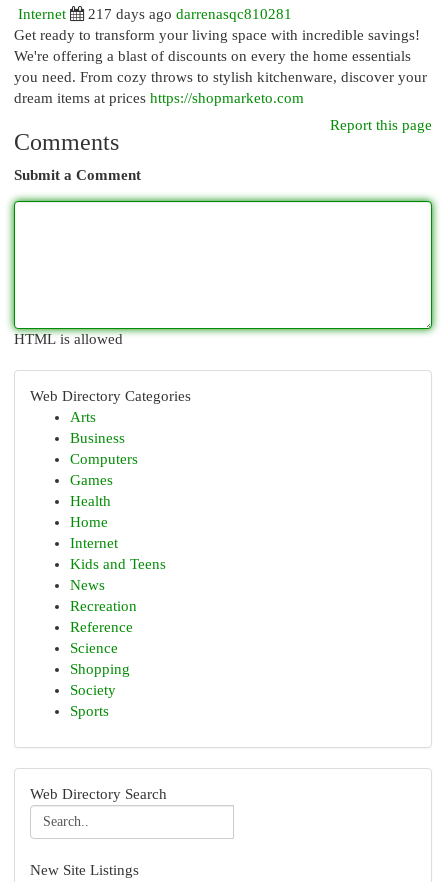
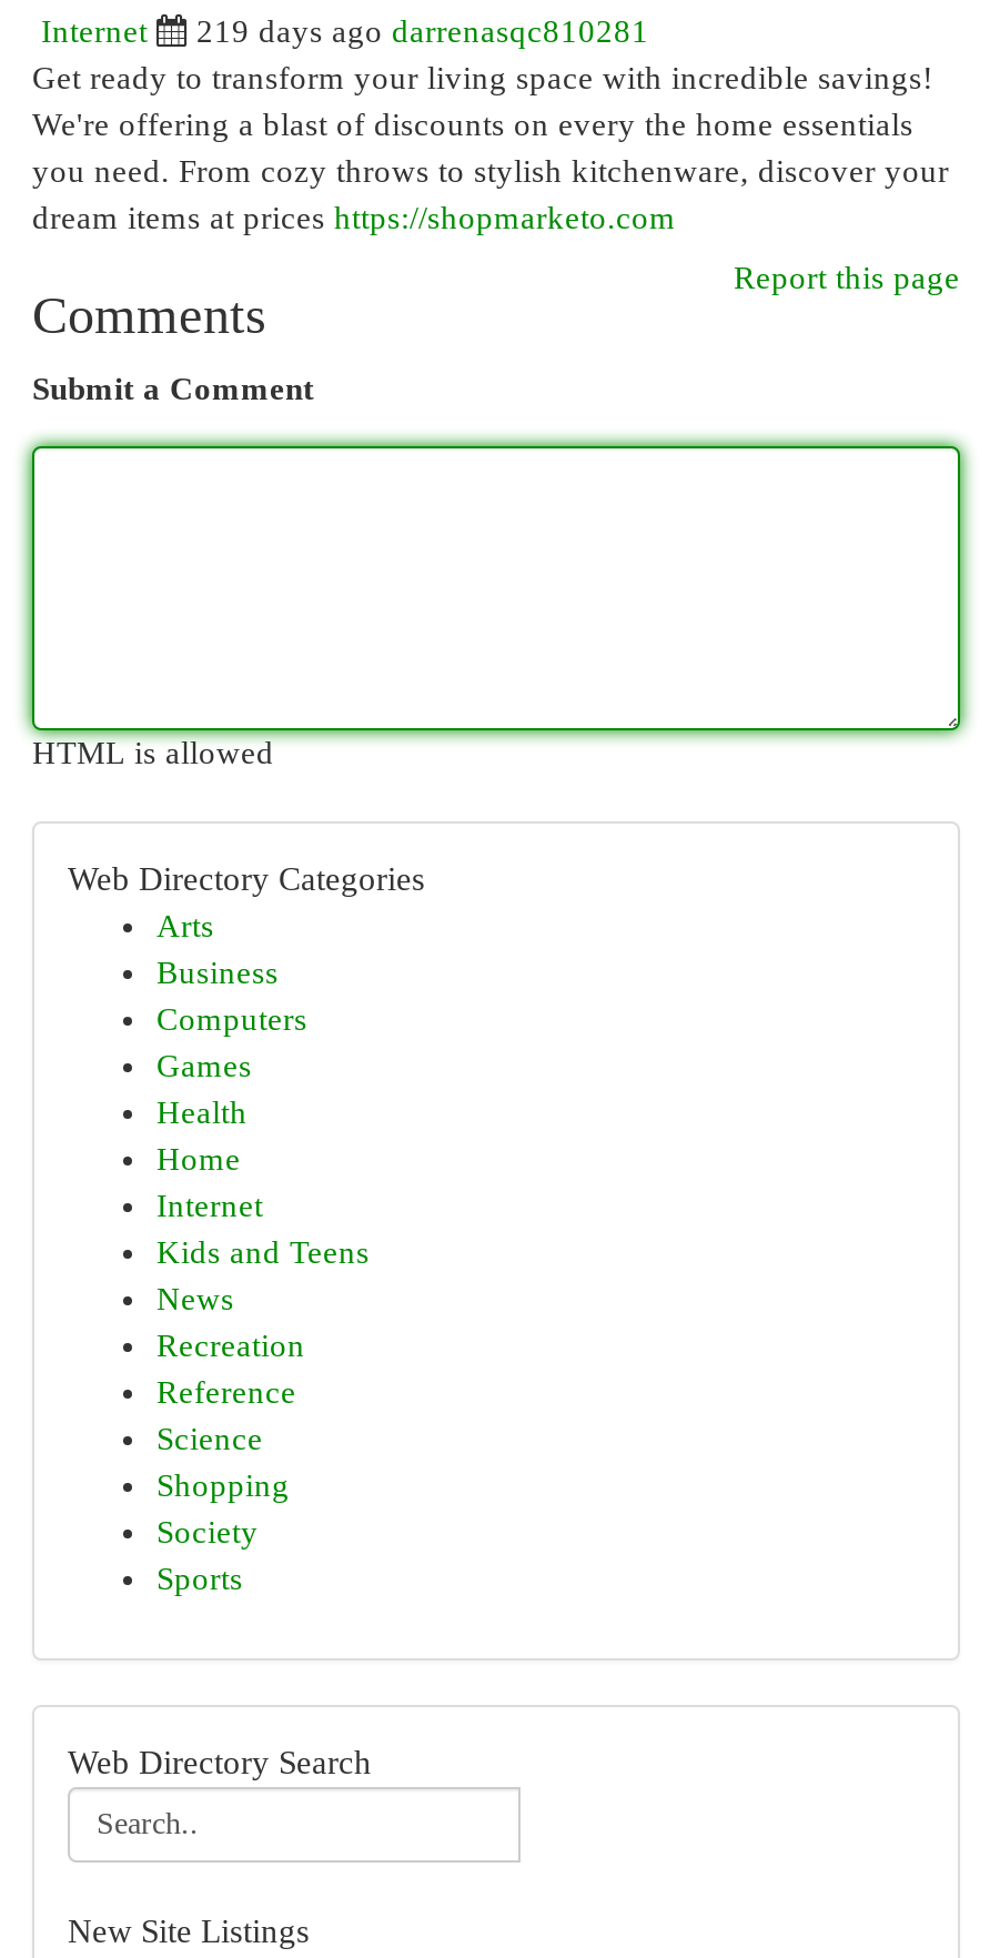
- 217 days ago darrenasqc810281
+ 219 days ago darrenasqc810281
